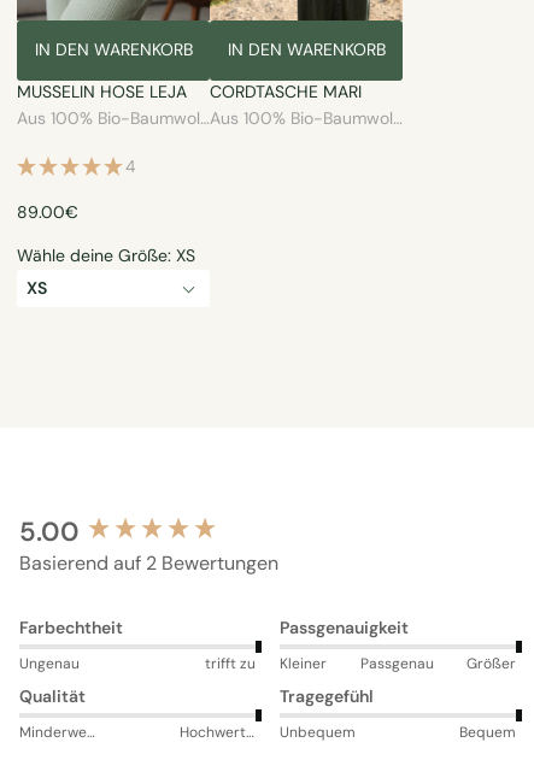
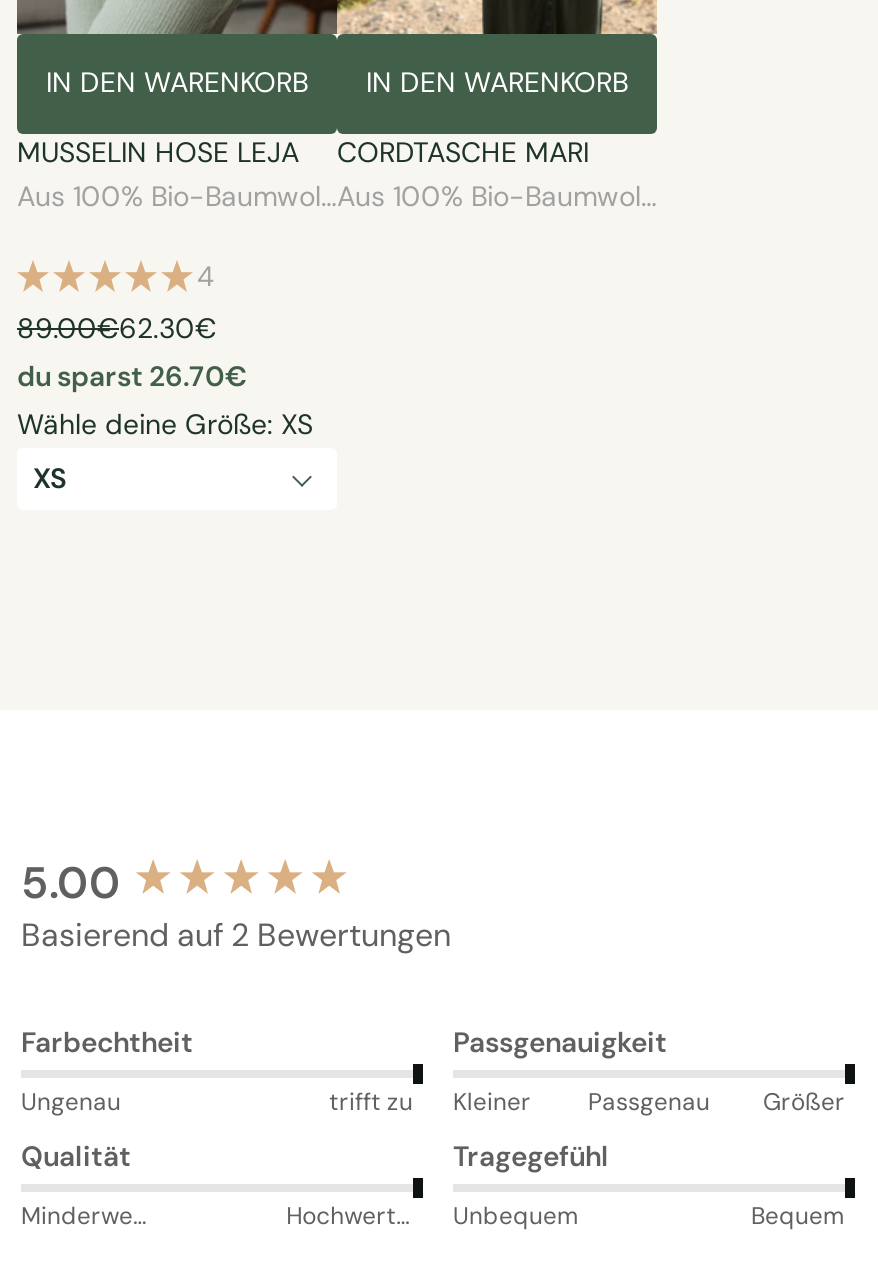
- 89.00€
+ 89.00€62.30€
+ du sparst 26.70€
